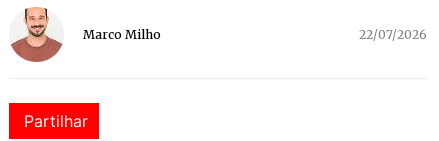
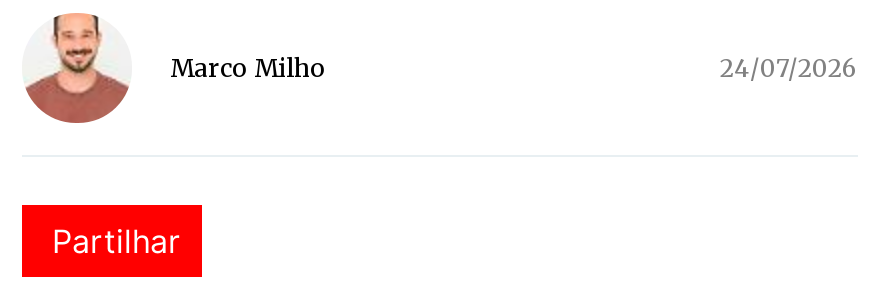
- 22/07/2026
+ 24/07/2026
